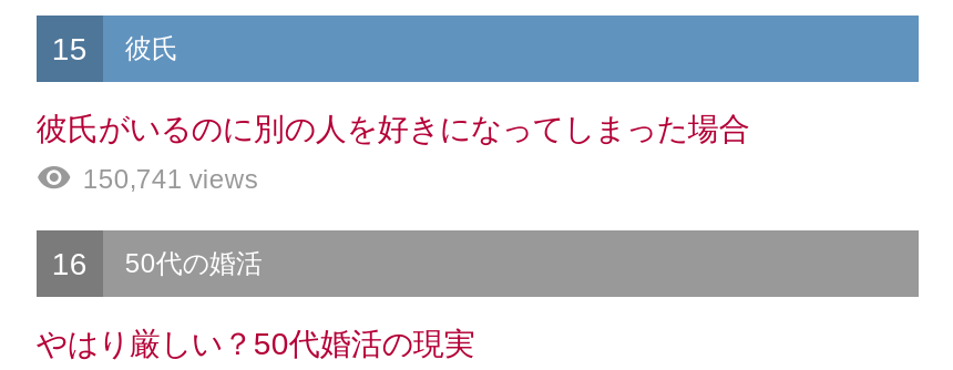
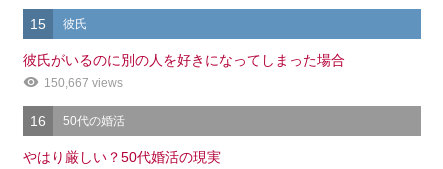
- 150,741 views
+ 150,667 views
